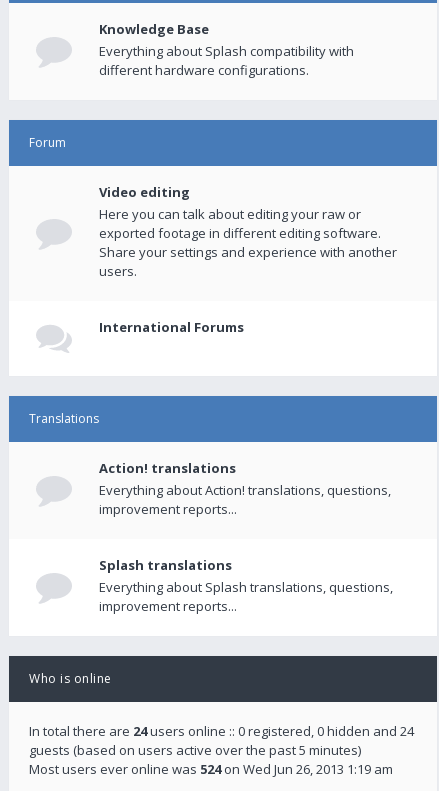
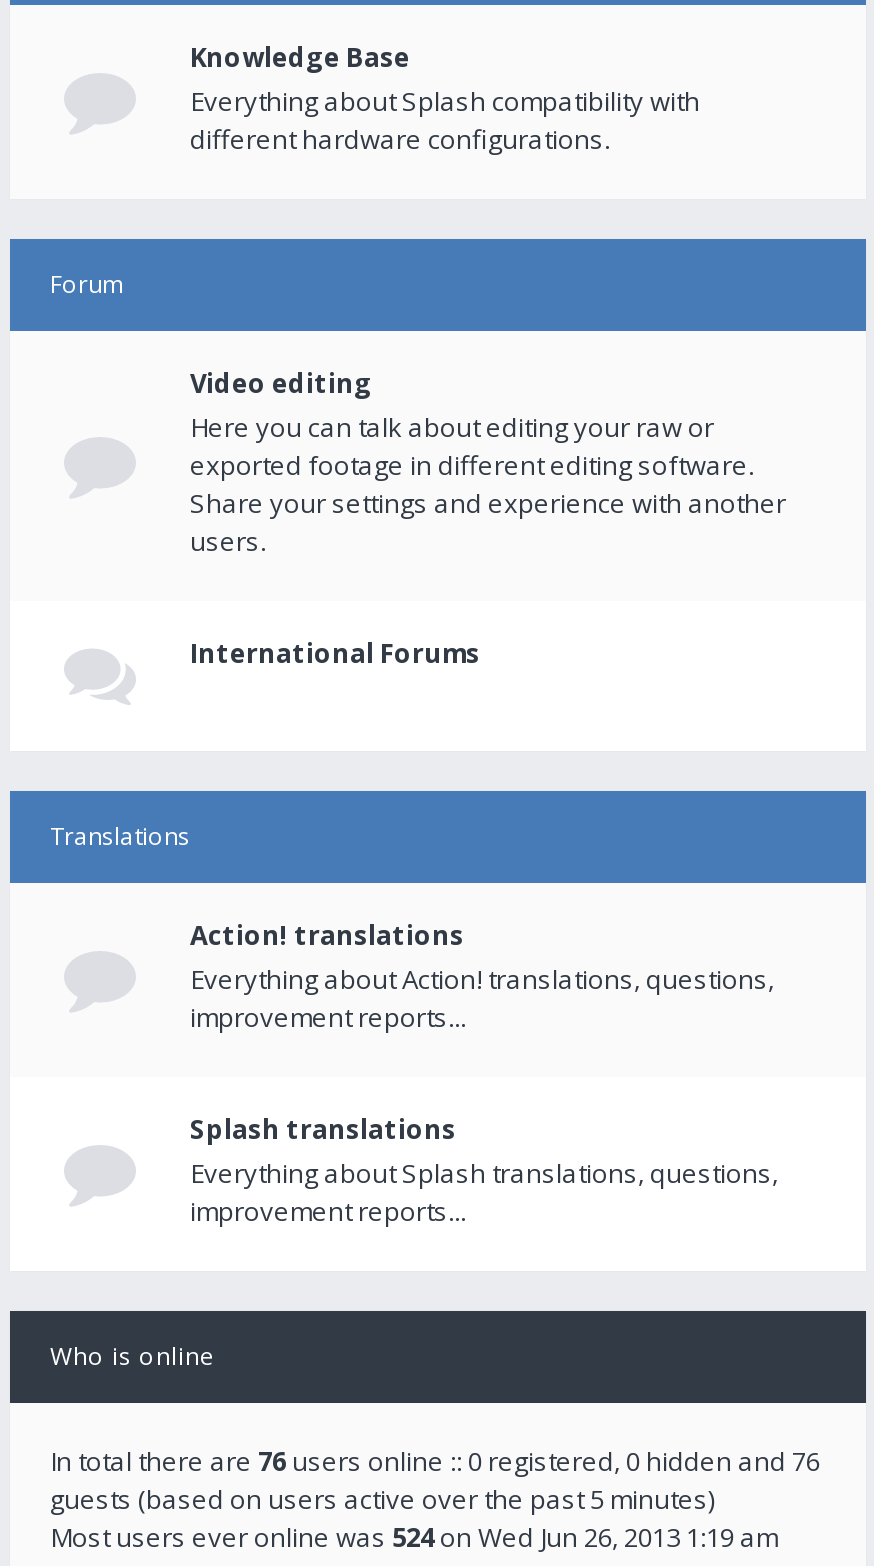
- In total there are 24 users online :: 0 registered, 0 hidden and 24
+ In total there are 76 users online :: 0 registered, 0 hidden and 76
